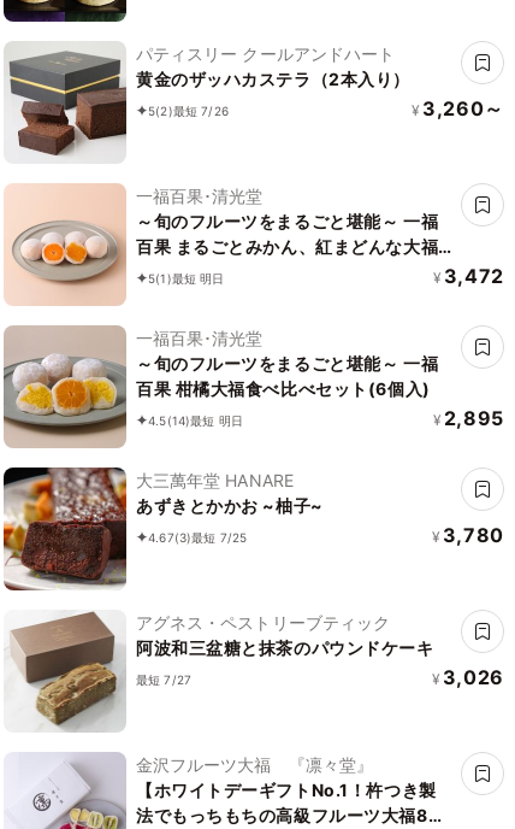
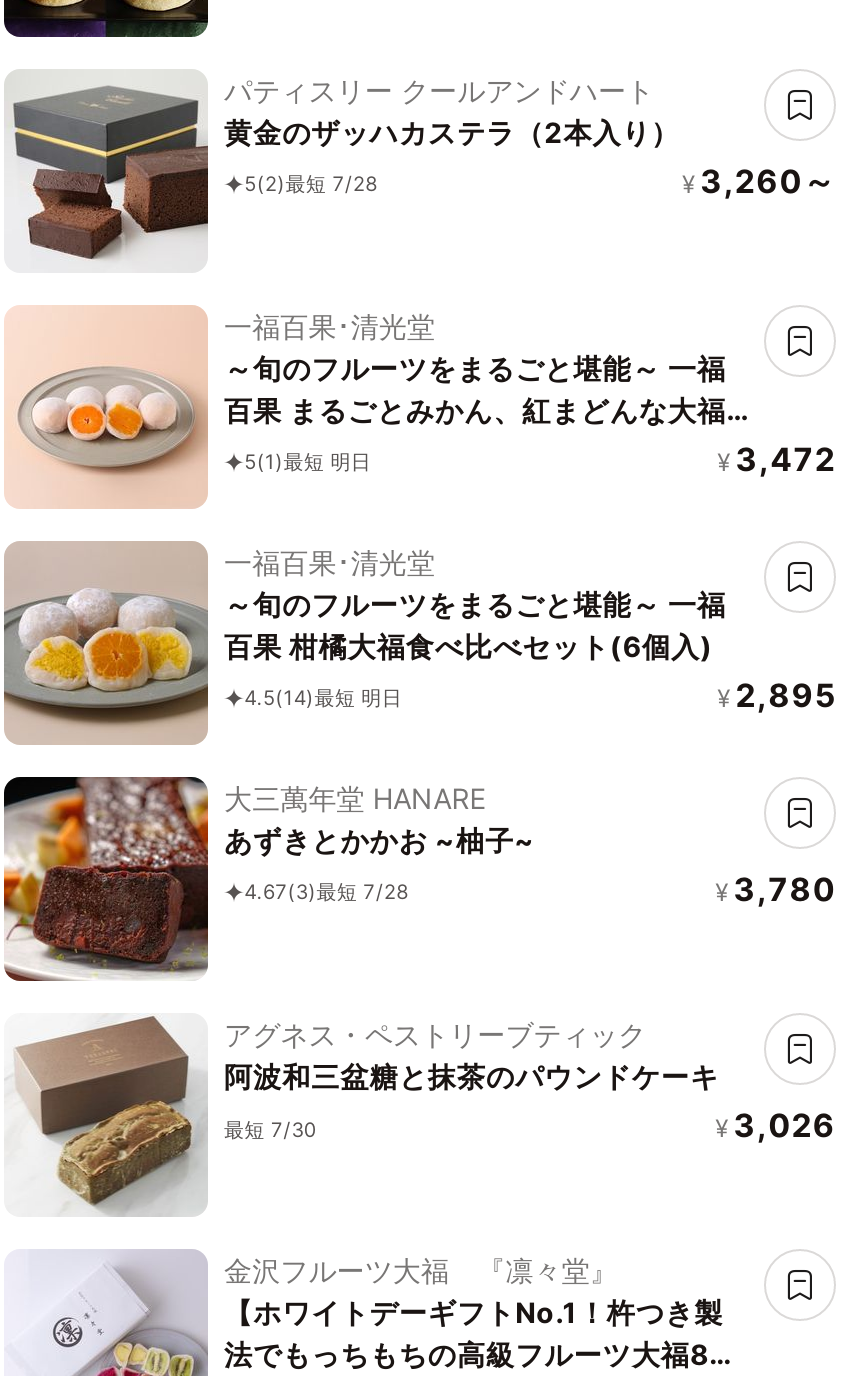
- 5(2)最短 7/26
+ 5(2)最短 7/28

- 4.67(3)最短 7/25
+ 4.67(3)最短 7/28

- 最短 7/27
+ 最短 7/30
